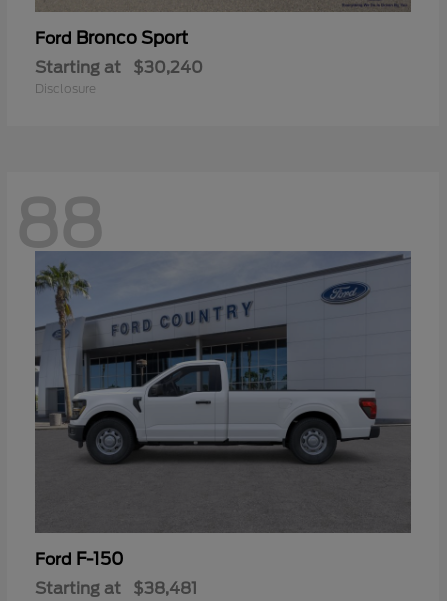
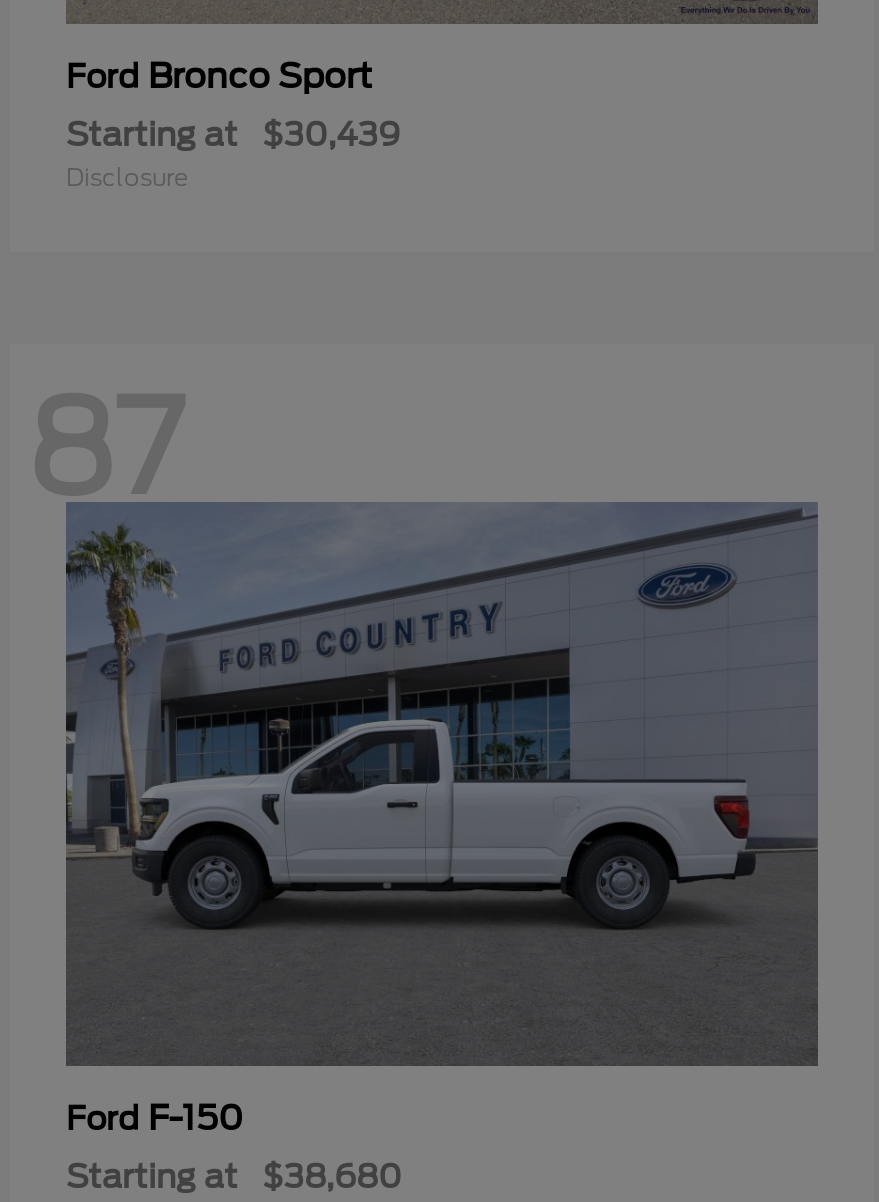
- Starting at $30,240
+ Starting at $30,439

- 88
+ 87

- Starting at $38,481
+ Starting at $38,680
